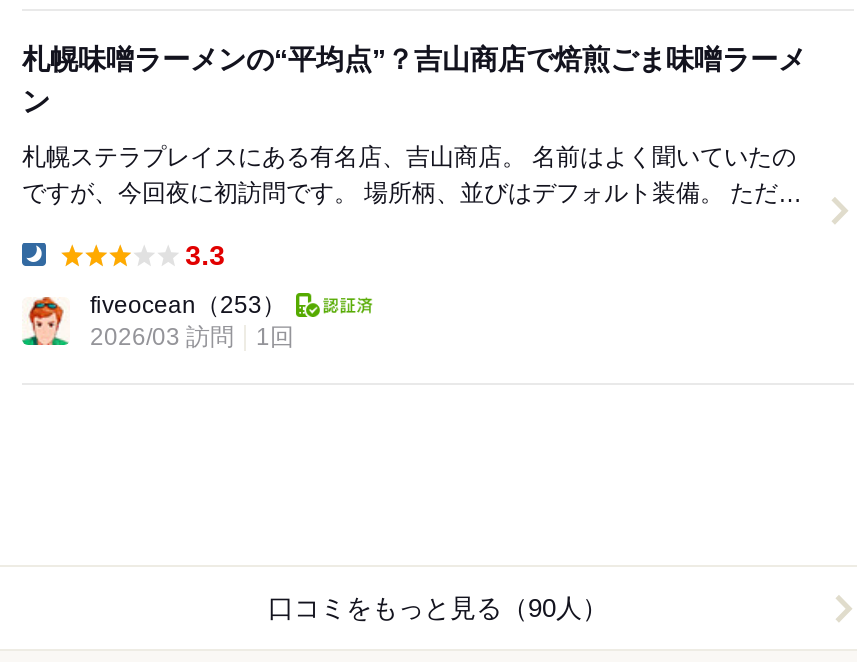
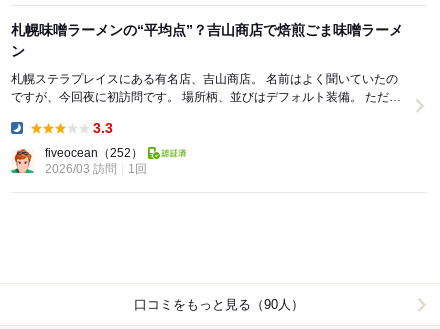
- fiveocean（253）
+ fiveocean（252）
